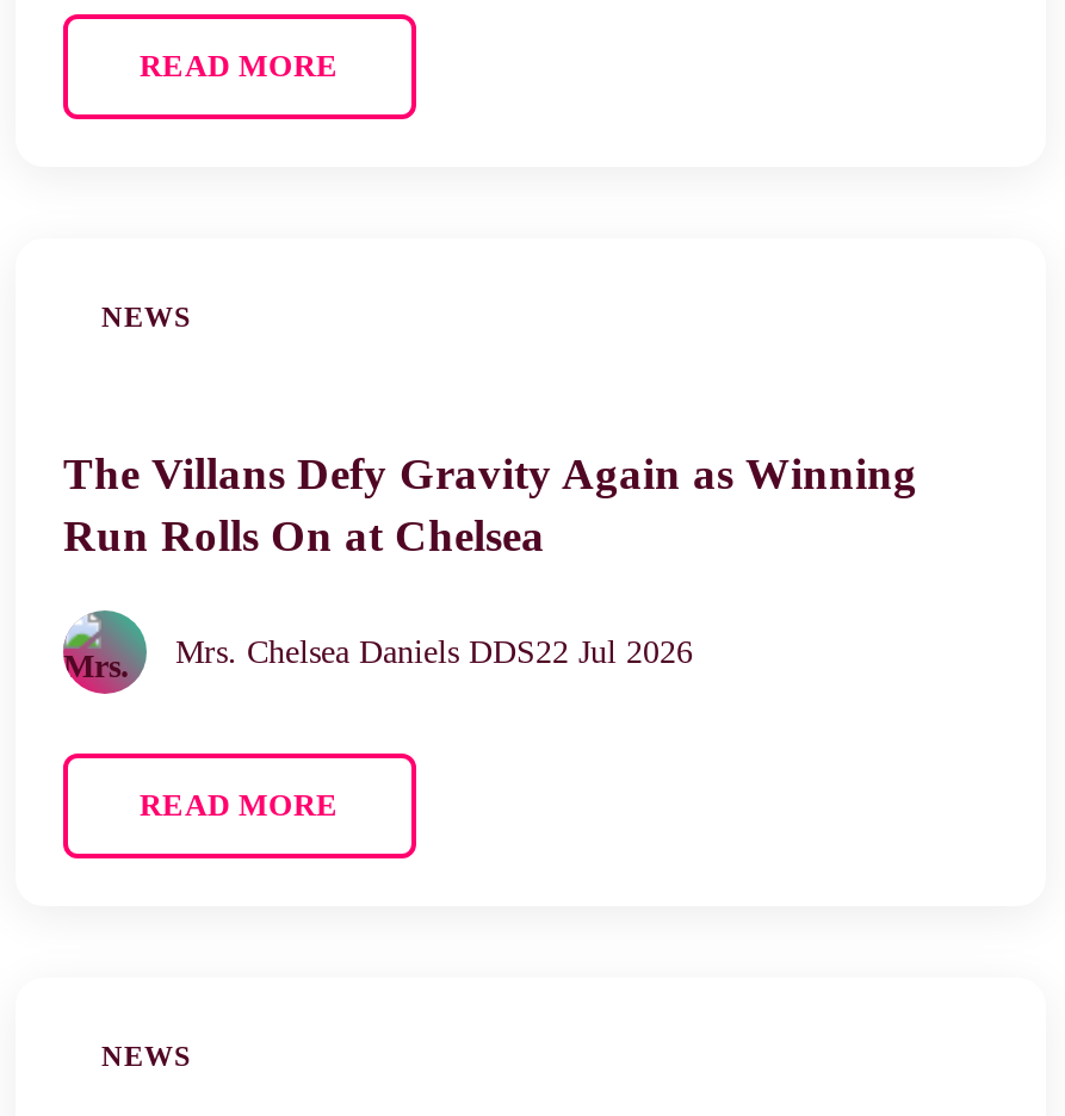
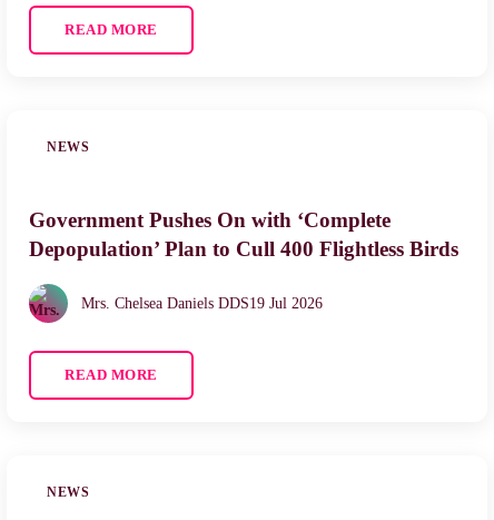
- The Villans Defy Gravity Again as Winning
- Run Rolls On at Chelsea
+ Government Pushes On with ‘Complete
+ Depopulation’ Plan to Cull 400 Flightless Birds

- Mrs. Chelsea Daniels DDS22 Jul 2026
+ Mrs. Chelsea Daniels DDS19 Jul 2026
